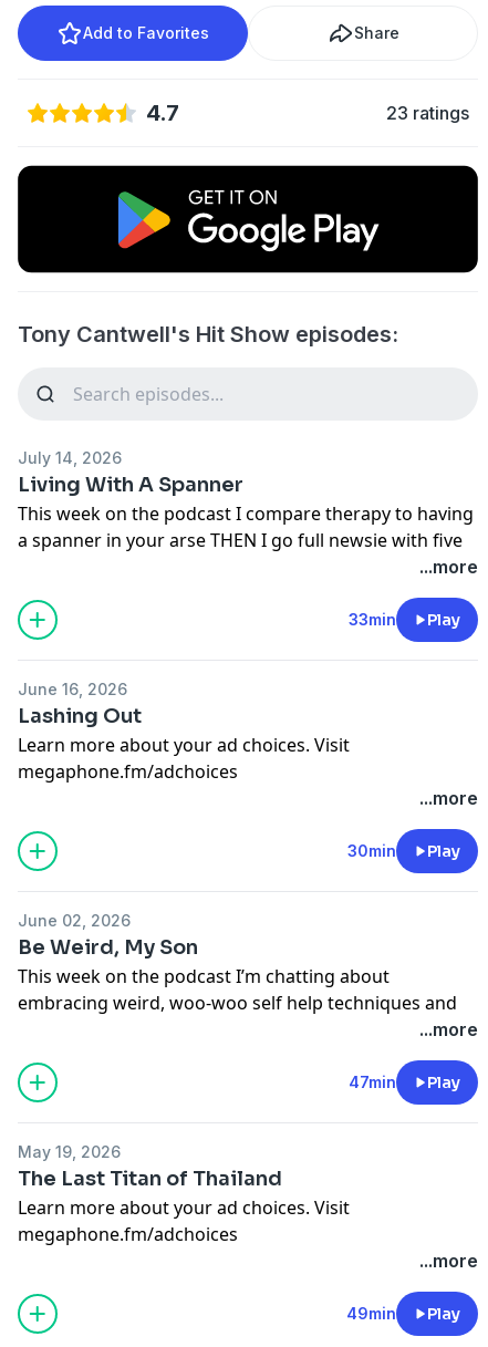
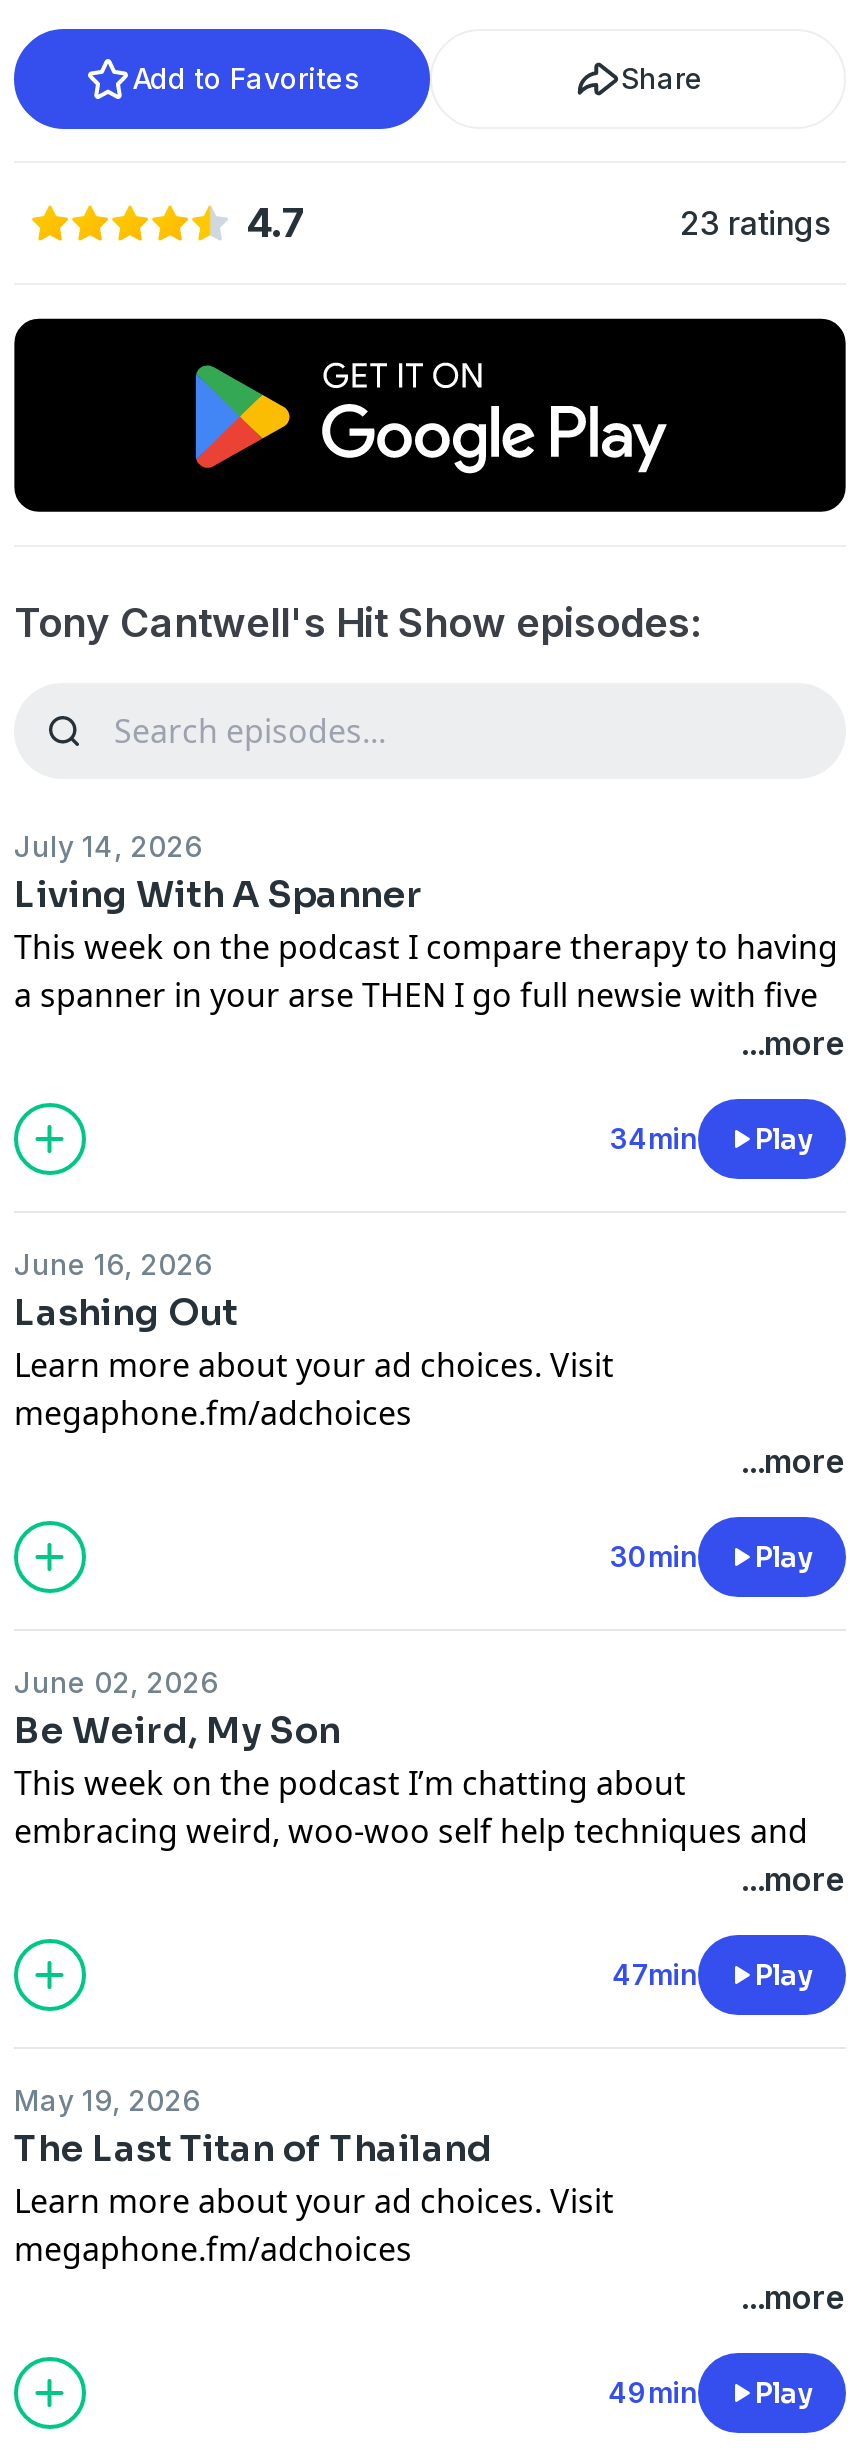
- 33min Play
+ 34min Play
